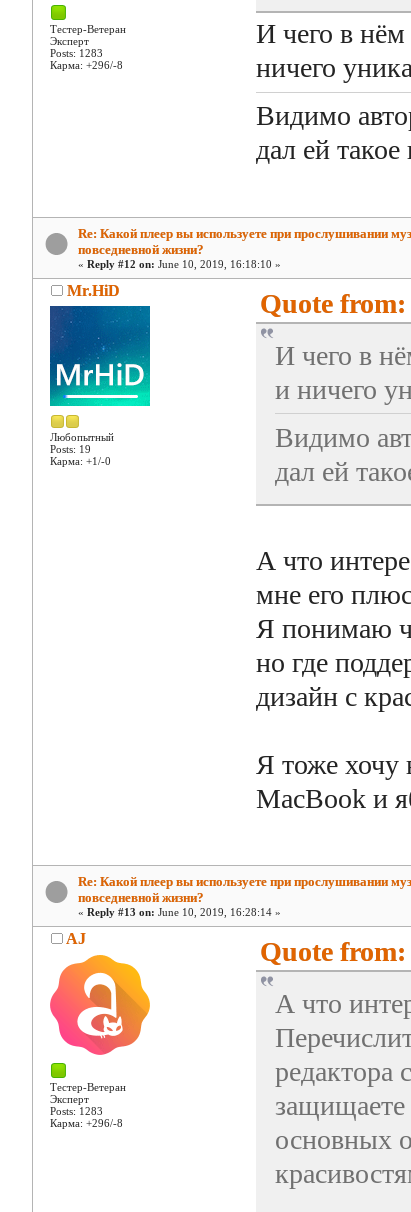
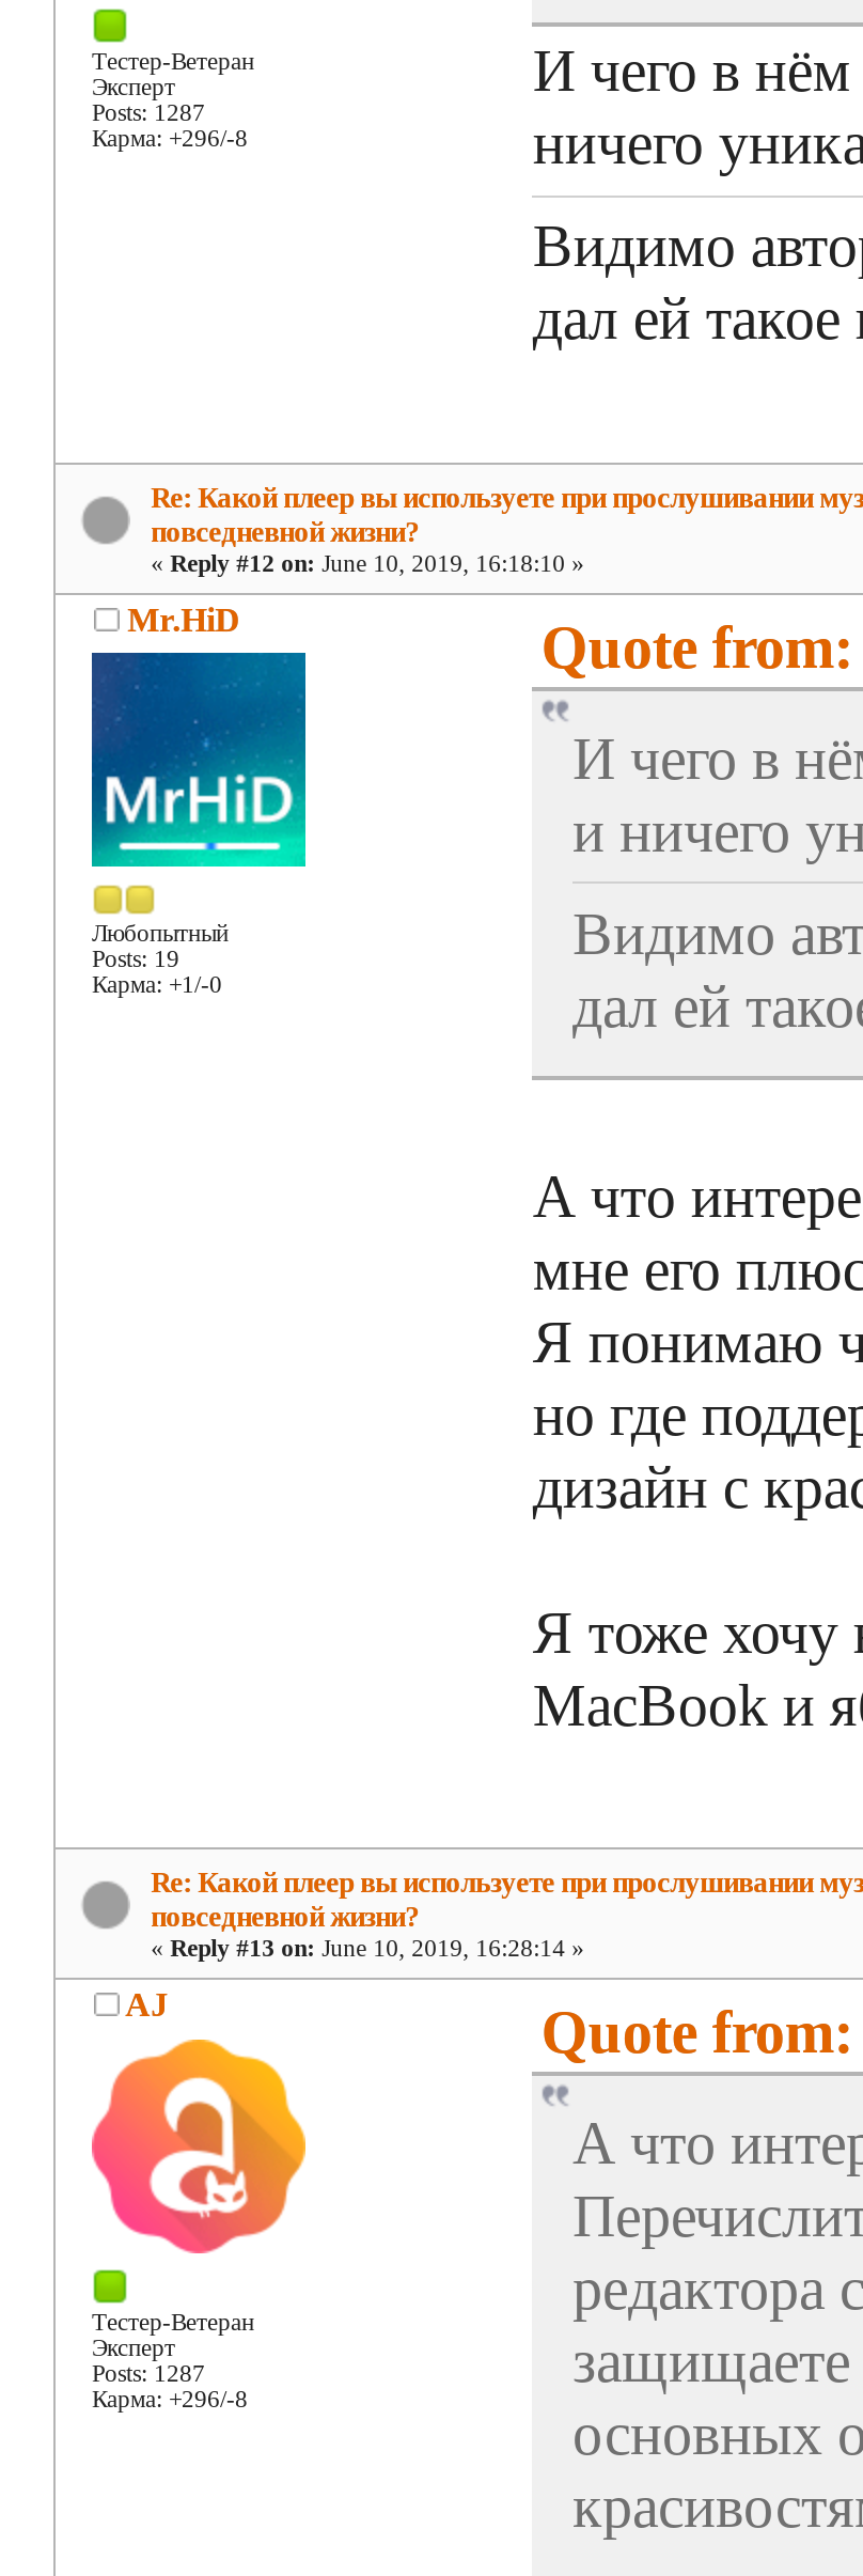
- Posts: 1283
+ Posts: 1287

- Posts: 1283
+ Posts: 1287
